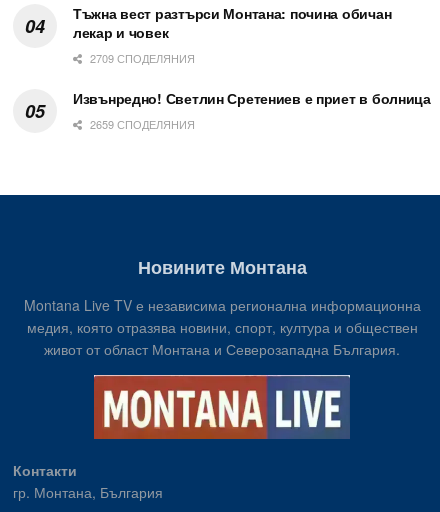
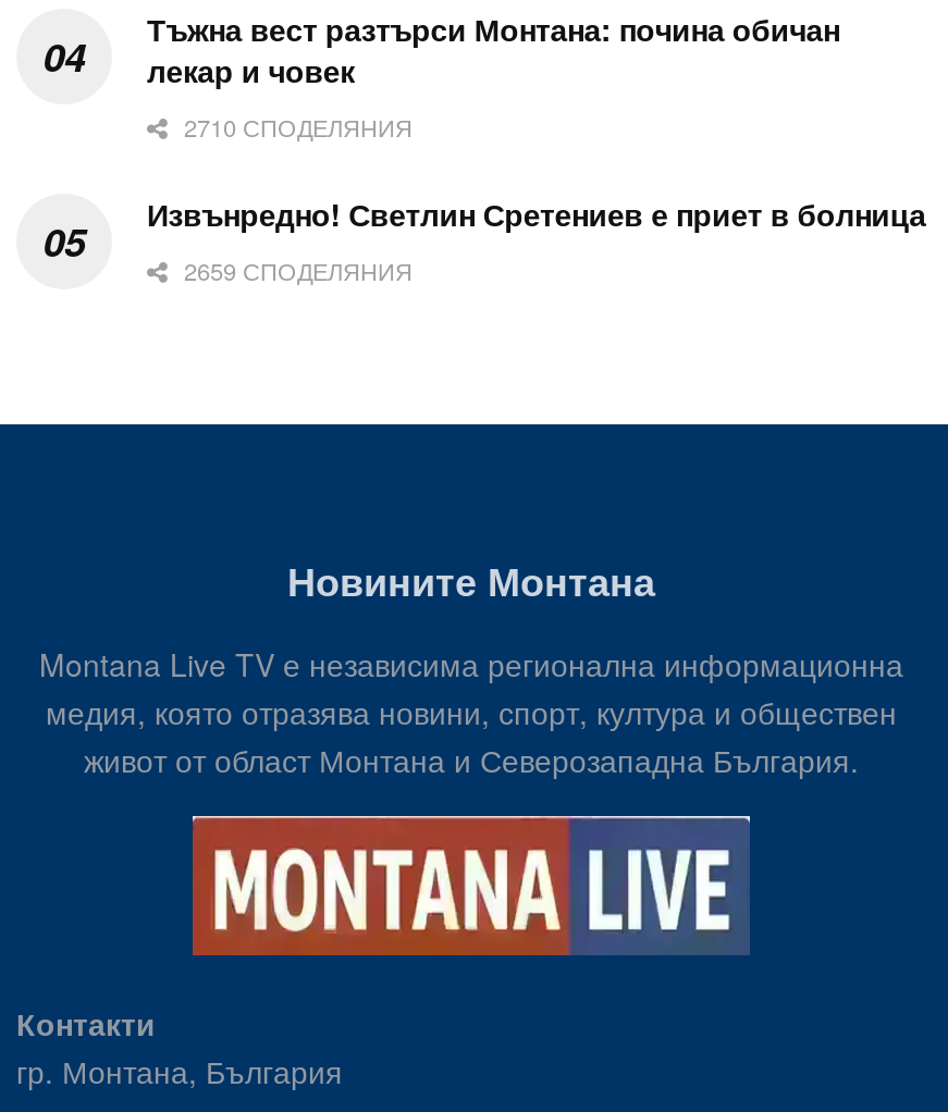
- 2709 СПОДЕЛЯНИЯ
+ 2710 СПОДЕЛЯНИЯ
